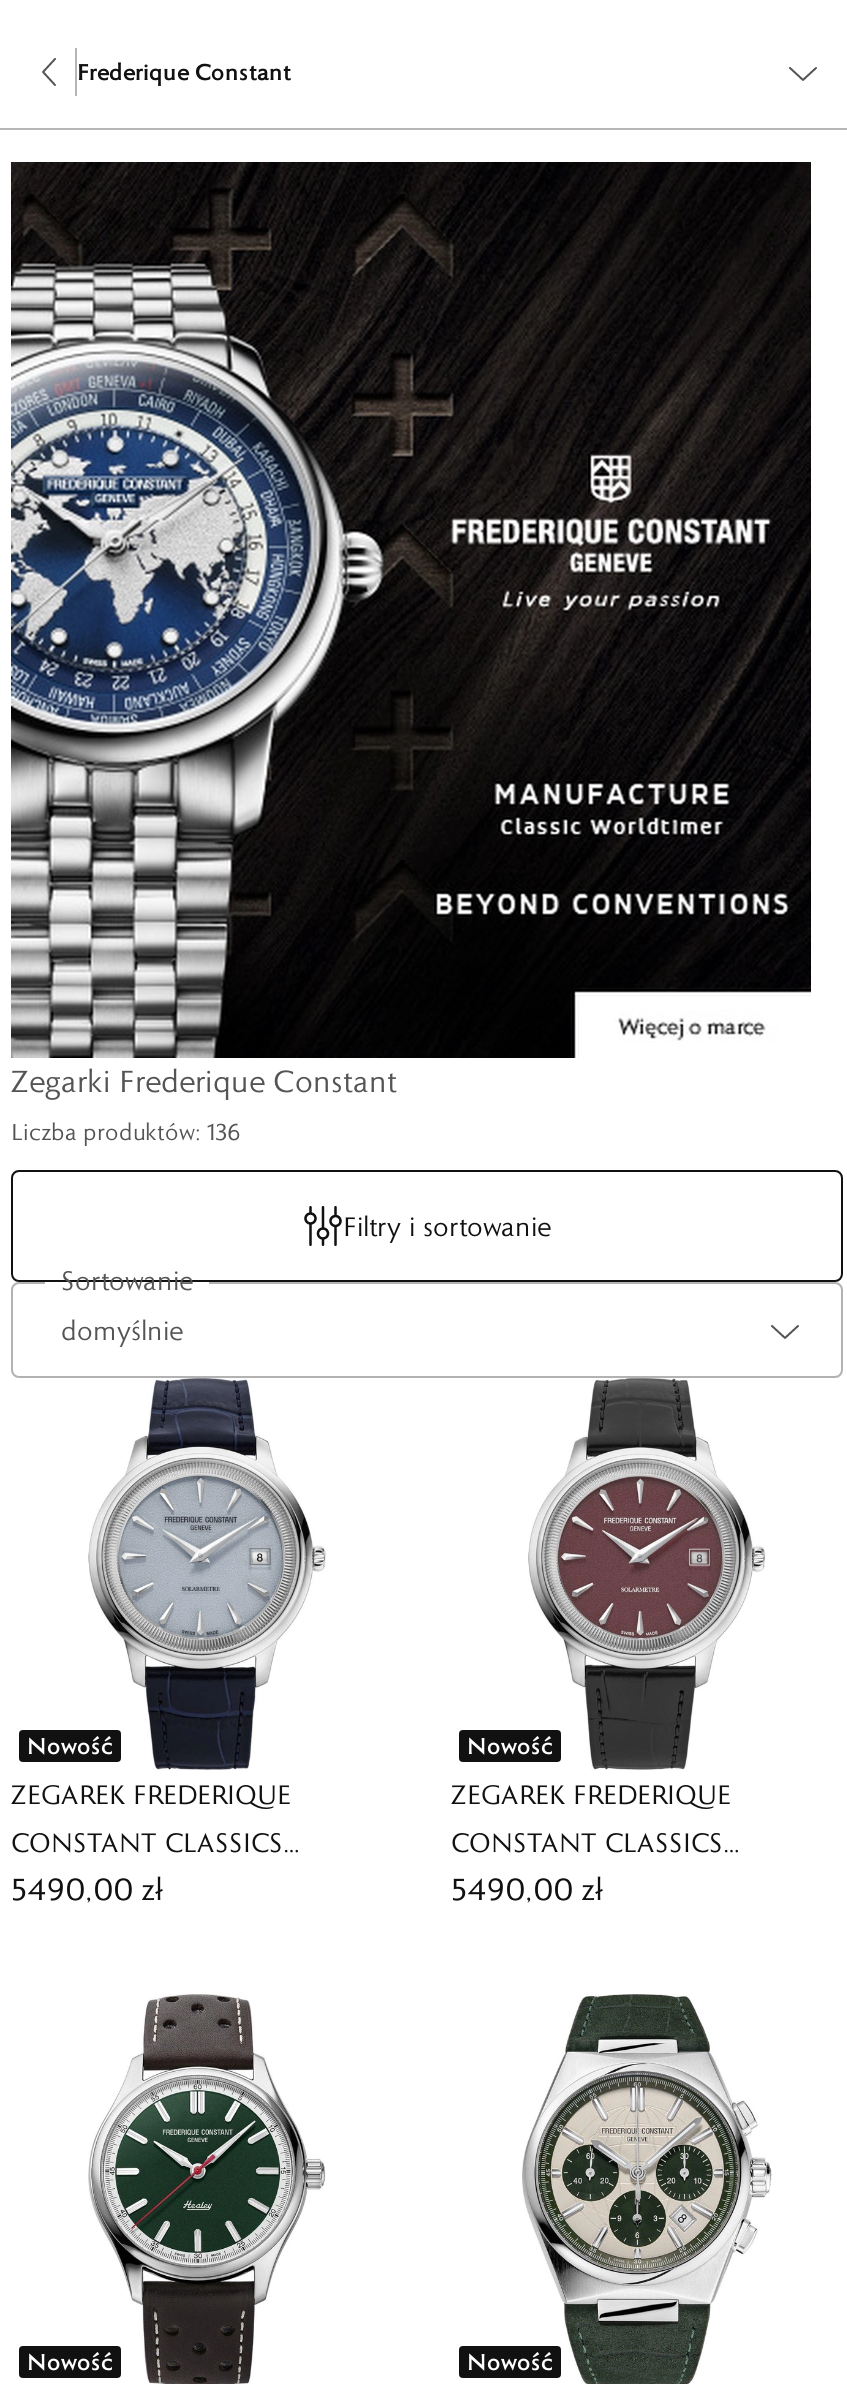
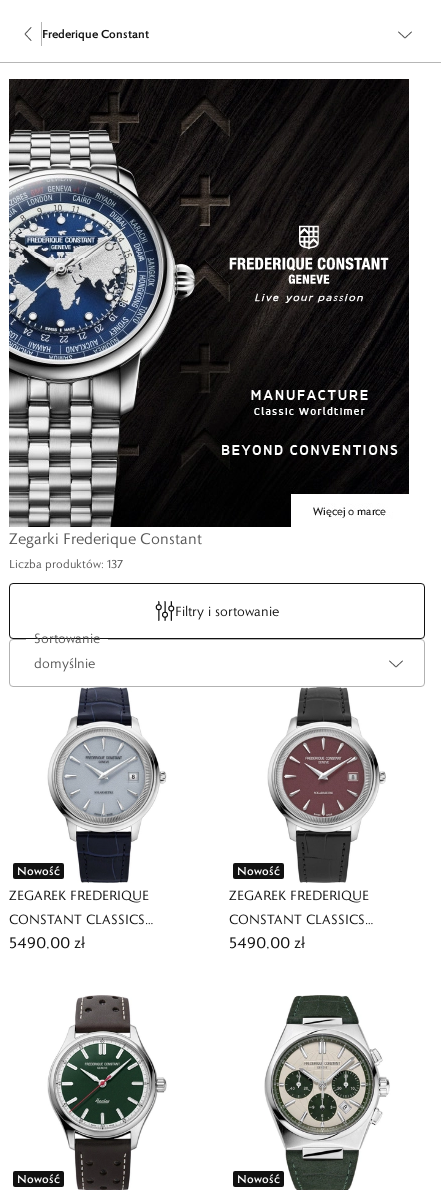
- Liczba produktów: 136
+ Liczba produktów: 137
